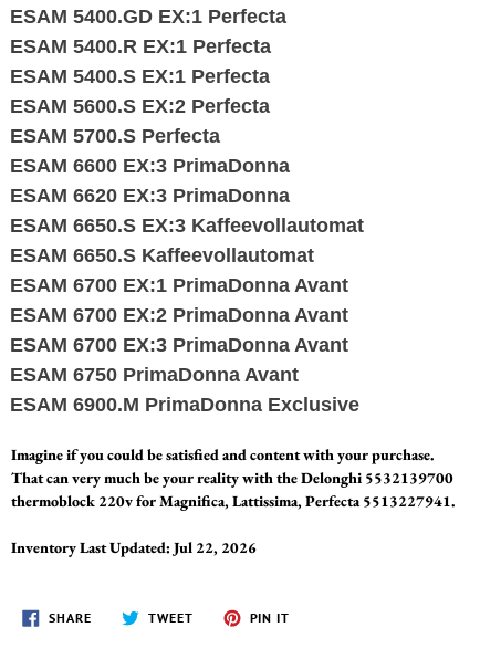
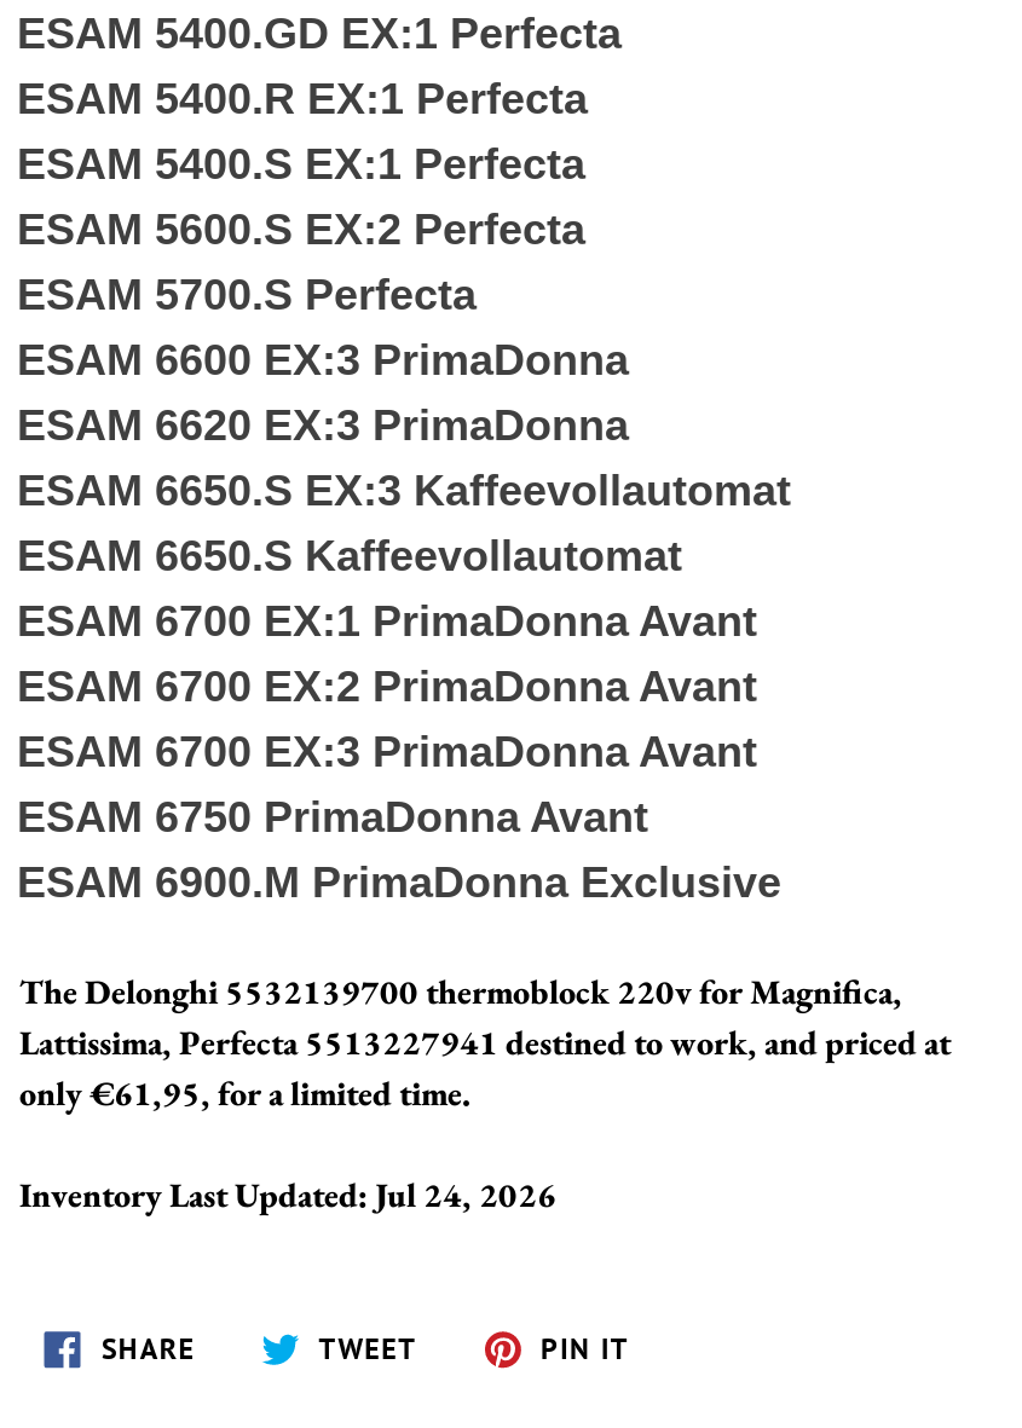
- Imagine if you could be satisfied and content with your purchase.
- That can very much be your reality with the Delonghi 5532139700
- thermoblock 220v for Magnifica, Lattissima, Perfecta 5513227941.
+ The Delonghi 5532139700 thermoblock 220v for Magnifica,
+ Lattissima, Perfecta 5513227941 destined to work, and priced at
+ only €61,95, for a limited time.

- Inventory Last Updated: Jul 22, 2026
+ Inventory Last Updated: Jul 24, 2026
